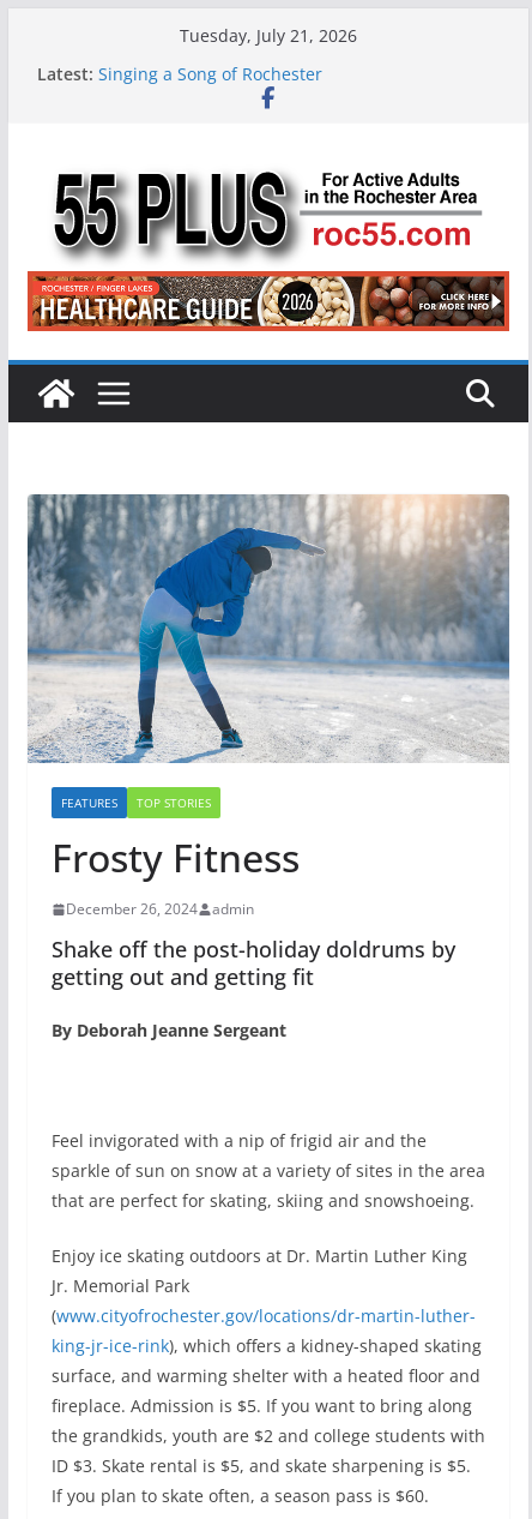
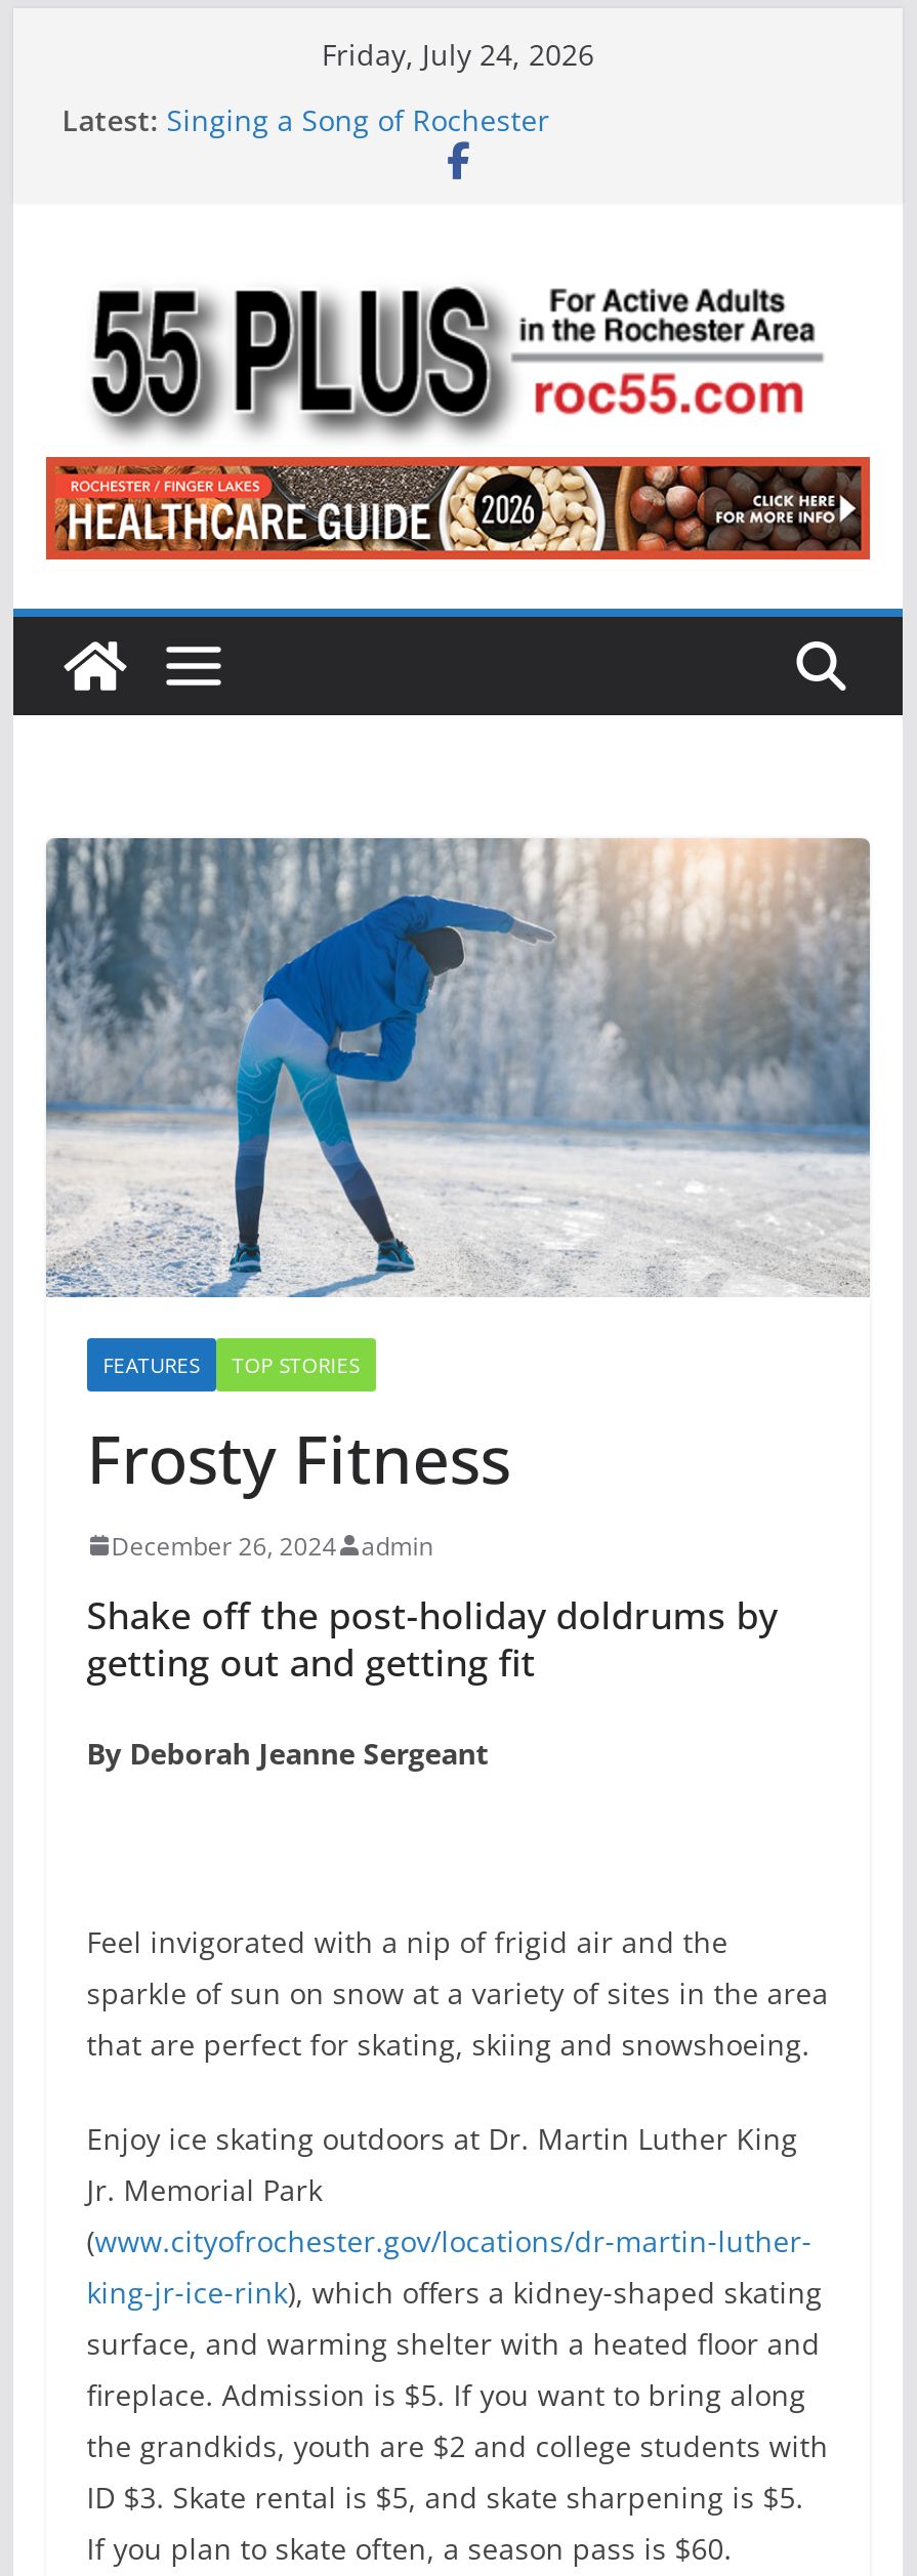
- Tuesday, July 21, 2026
+ Friday, July 24, 2026
